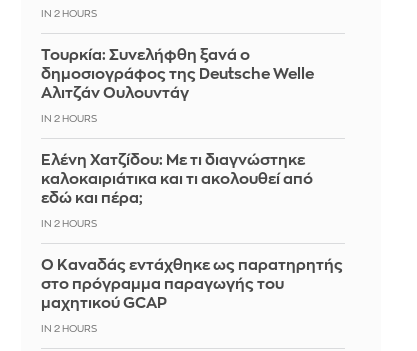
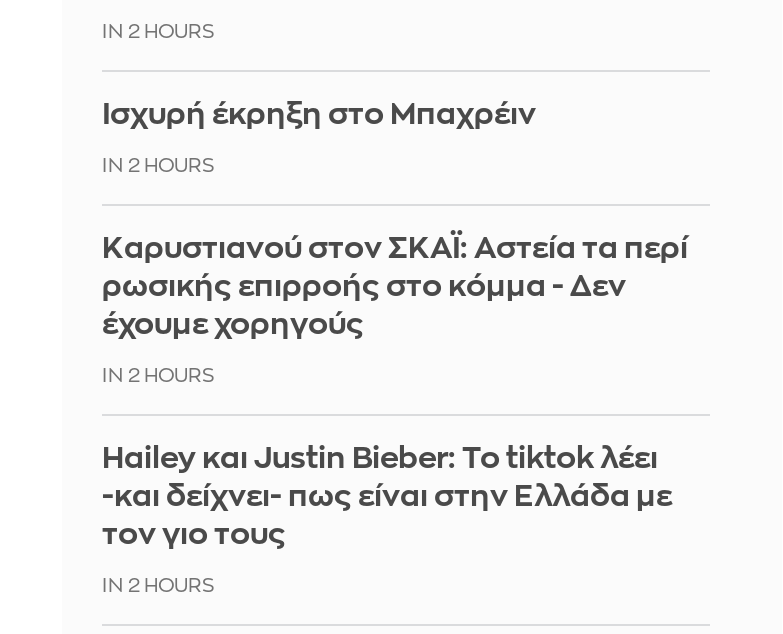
- Τουρκία: Συνελήφθη ξανά ο
- δημοσιογράφος της Deutsche Welle
- Αλιτζάν Ουλουντάγ
+ Ισχυρή έκρηξη στο Μπαχρέιν

- Ελένη Χατζίδου: Με τι διαγνώστηκε
- καλοκαιριάτικα και τι ακολουθεί από
- εδώ και πέρα;
+ Καρυστιανού στον ΣΚΑΪ: Αστεία τα περί
+ ρωσικής επιρροής στο κόμμα - Δεν
+ έχουμε χορηγούς

- Ο Καναδάς εντάχθηκε ως παρατηρητής
- στο πρόγραμμα παραγωγής του
- μαχητικού GCAP
+ Hailey και Justin Bieber: To tiktok λέει
+ -και δείχνει- πως είναι στην Ελλάδα με
+ τον γιο τους
